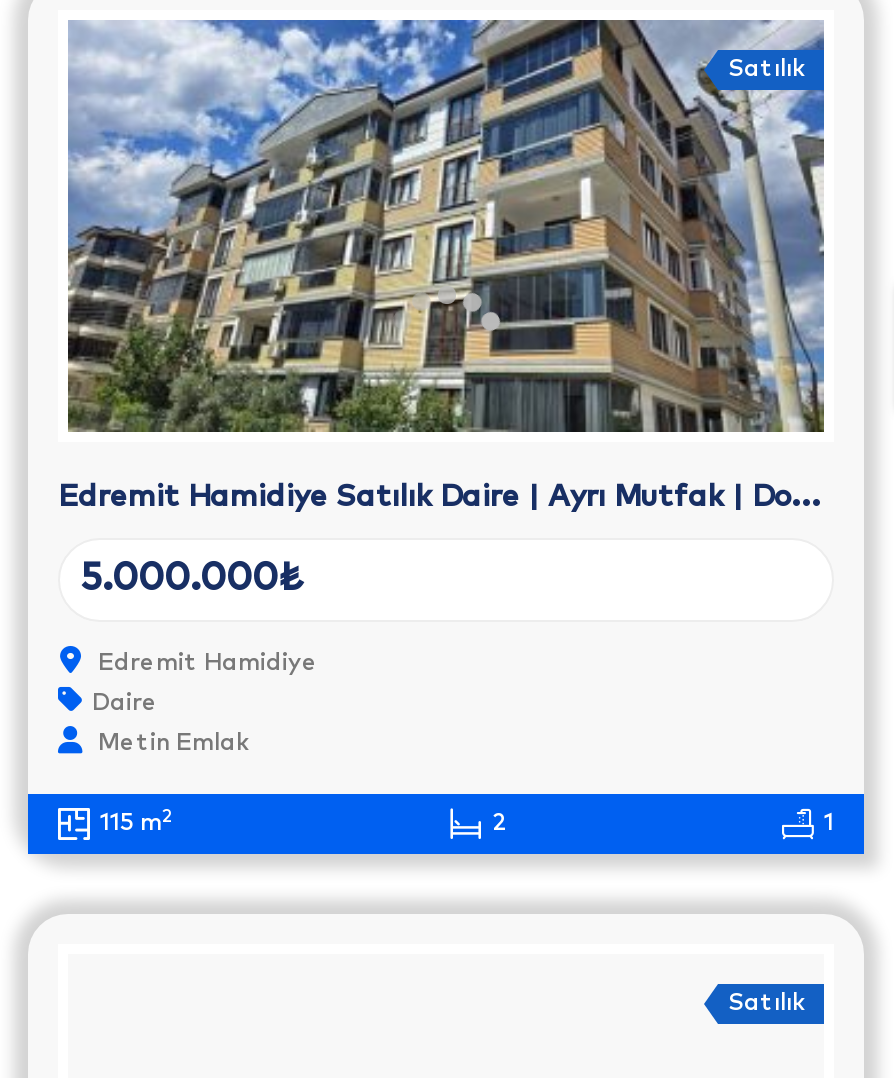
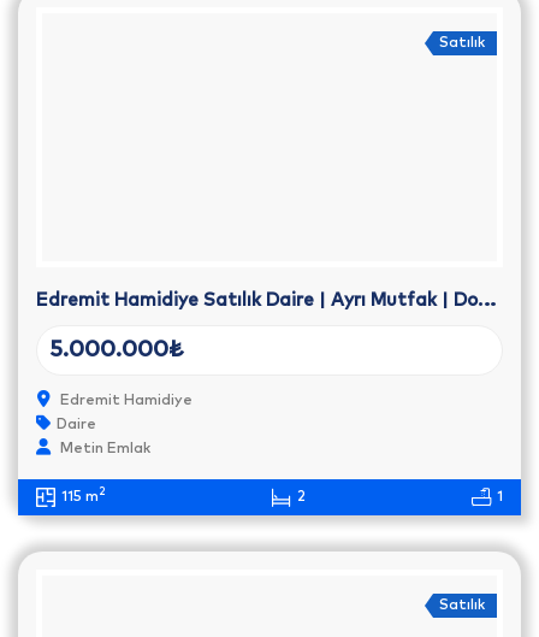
- [image]
